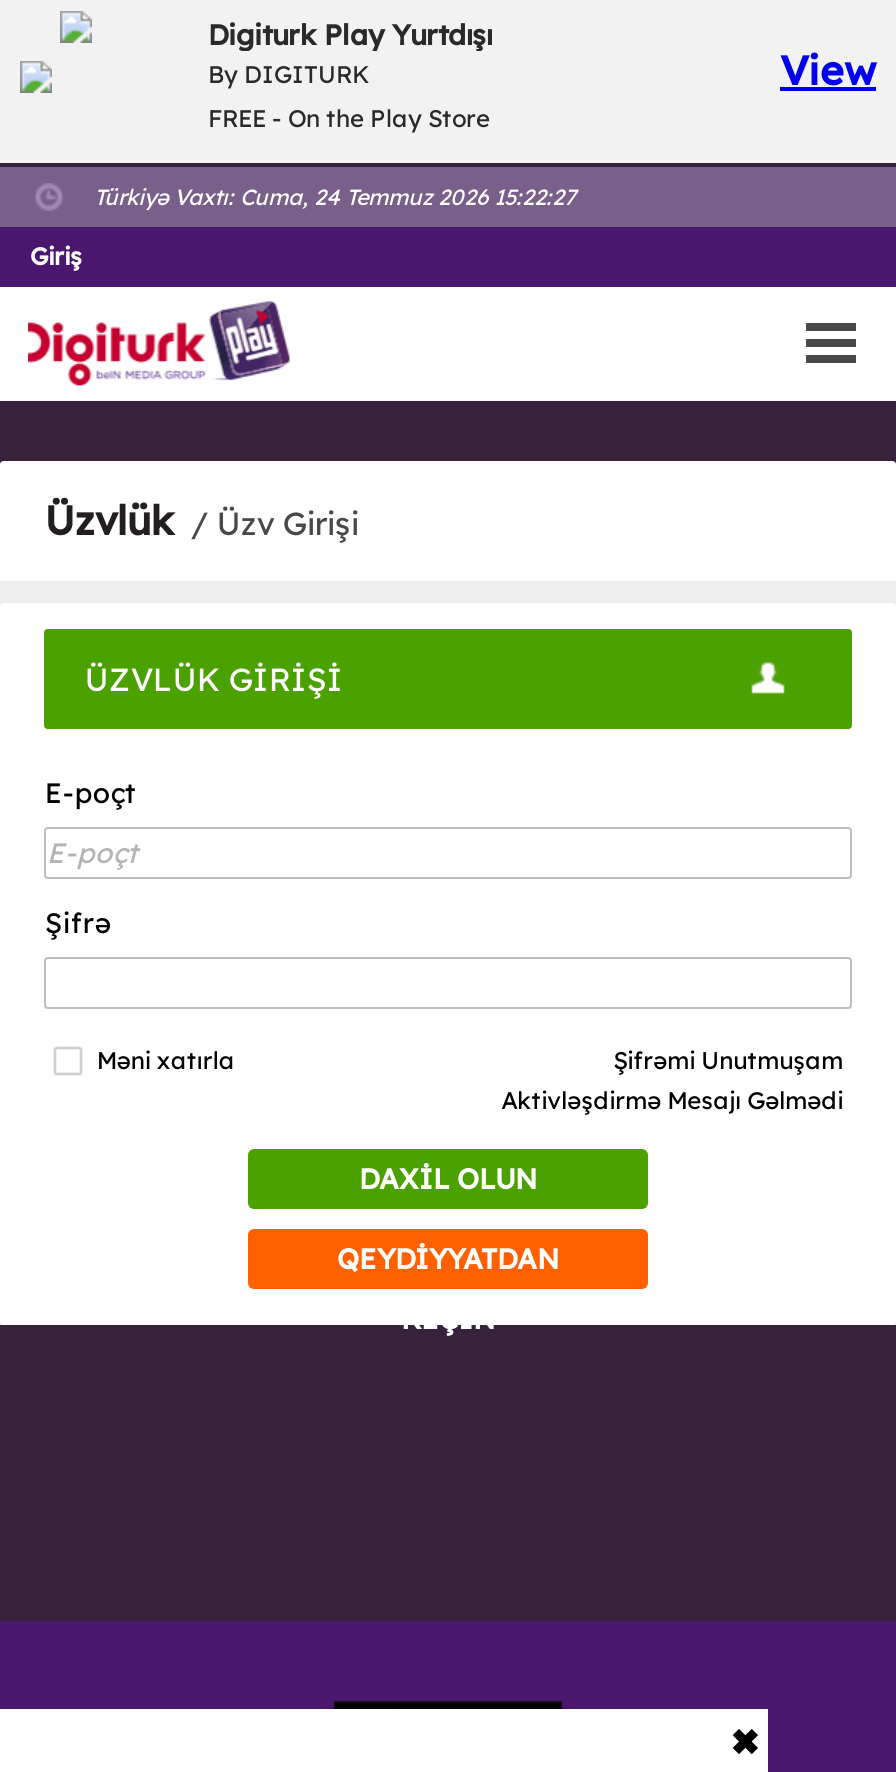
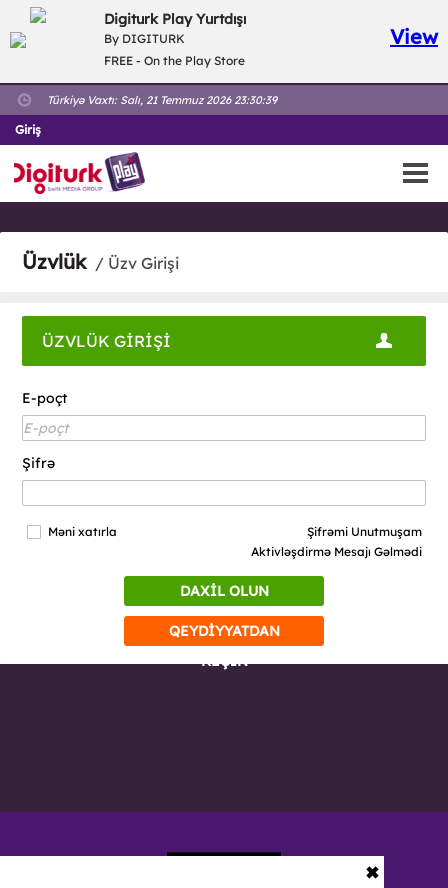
- Türkiyə Vaxtı: Cuma, 24 Temmuz 2026 15:22:27
+ Türkiyə Vaxtı: Salı, 21 Temmuz 2026 23:30:39
